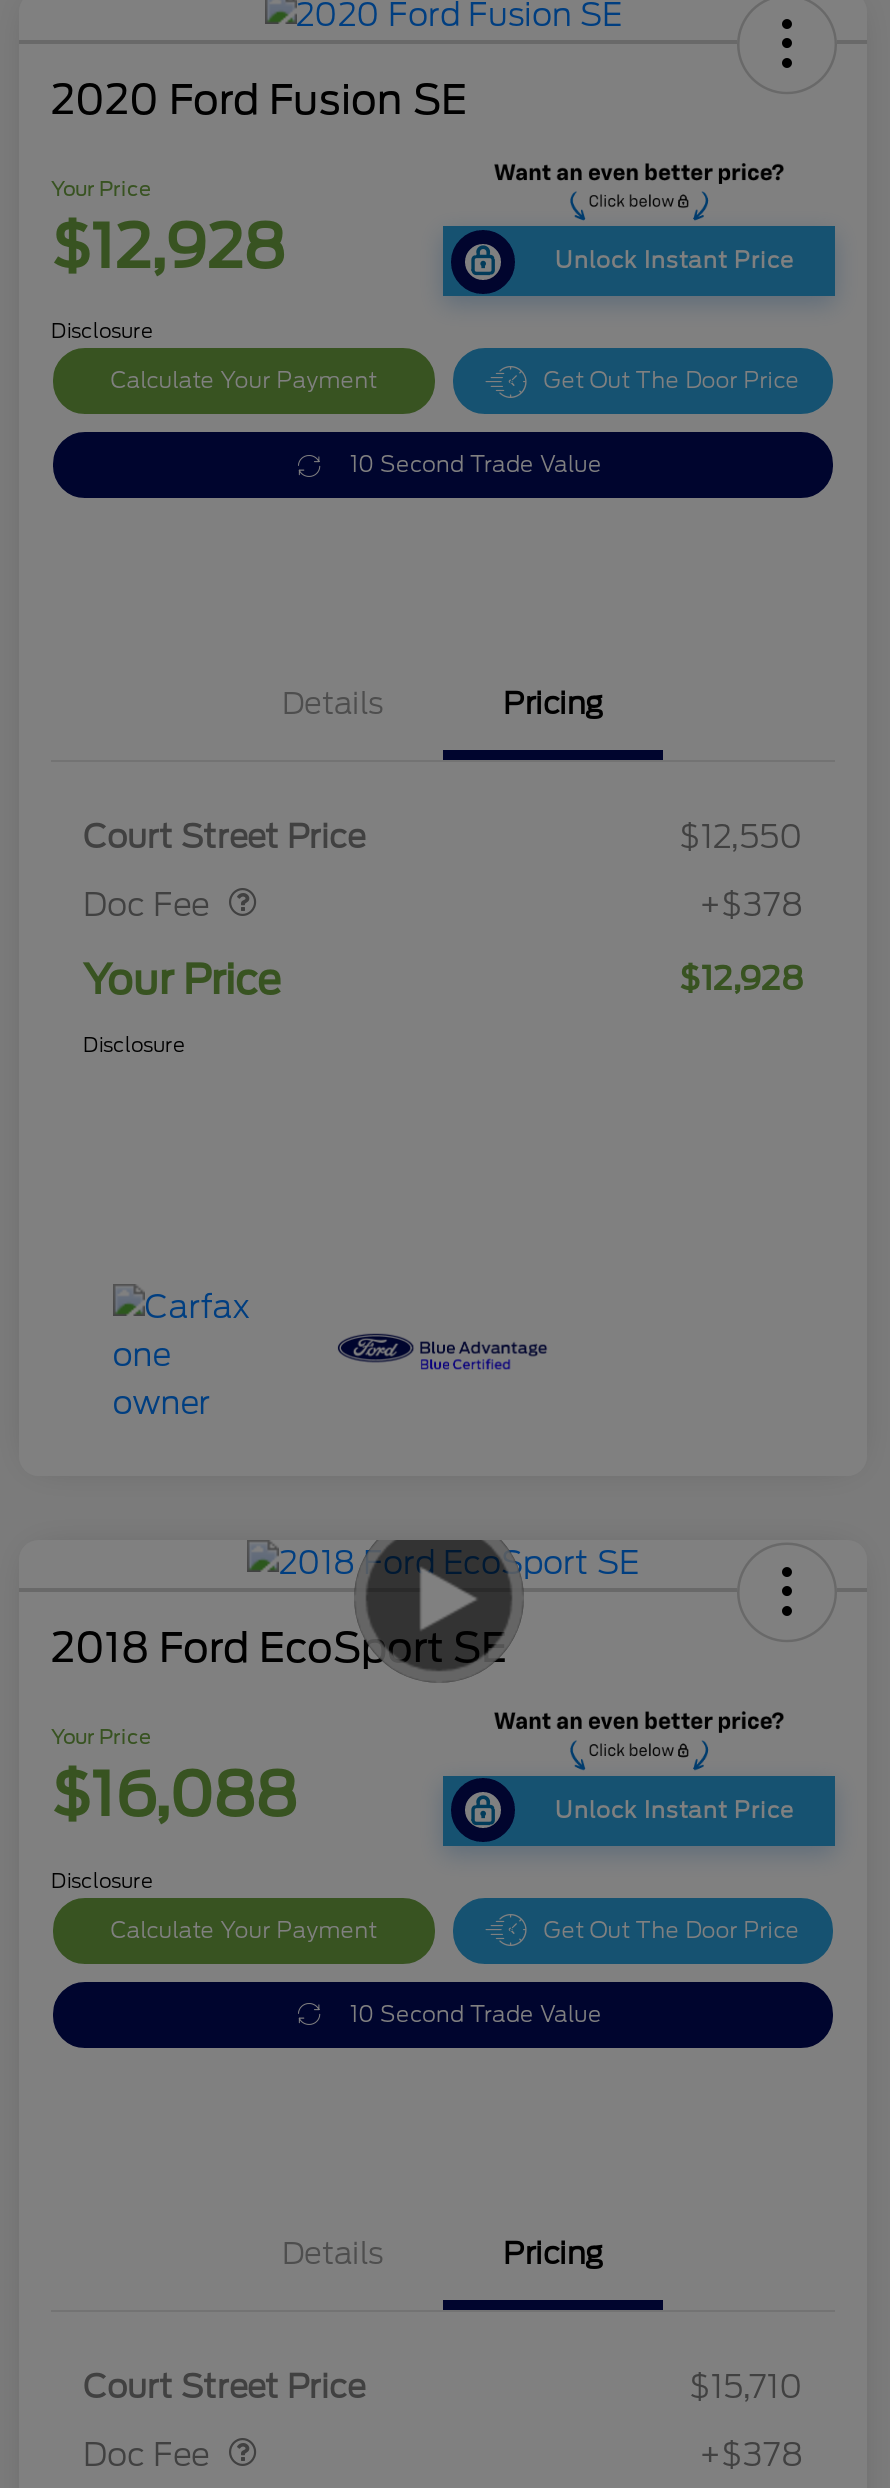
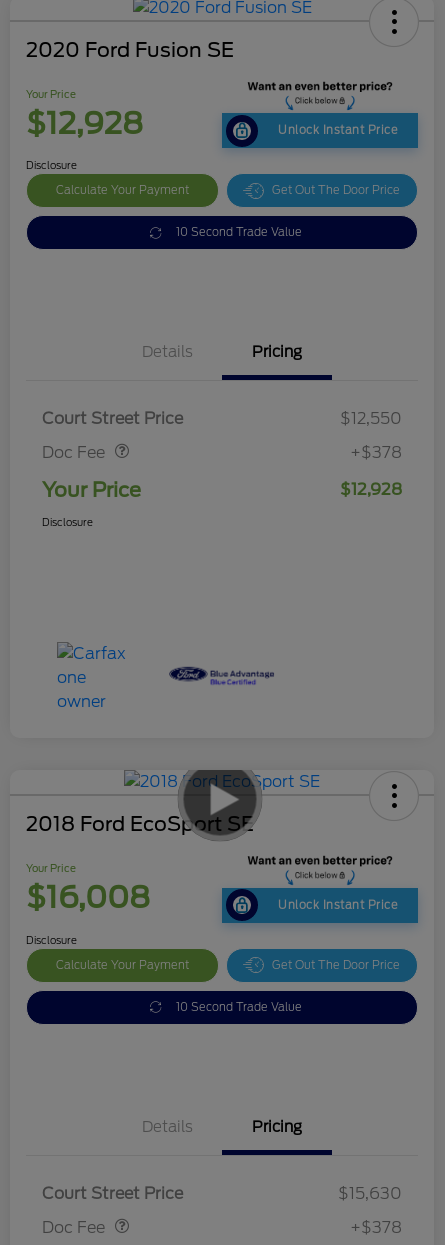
- $16,088
+ $16,008

- $15,710
+ $15,630
